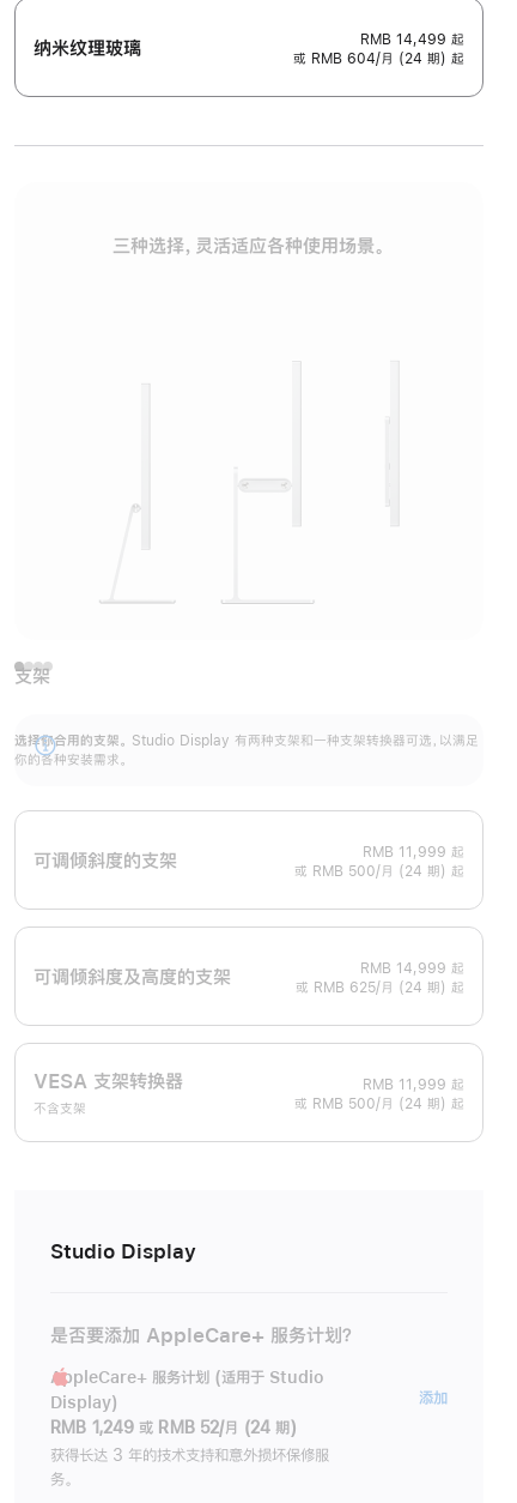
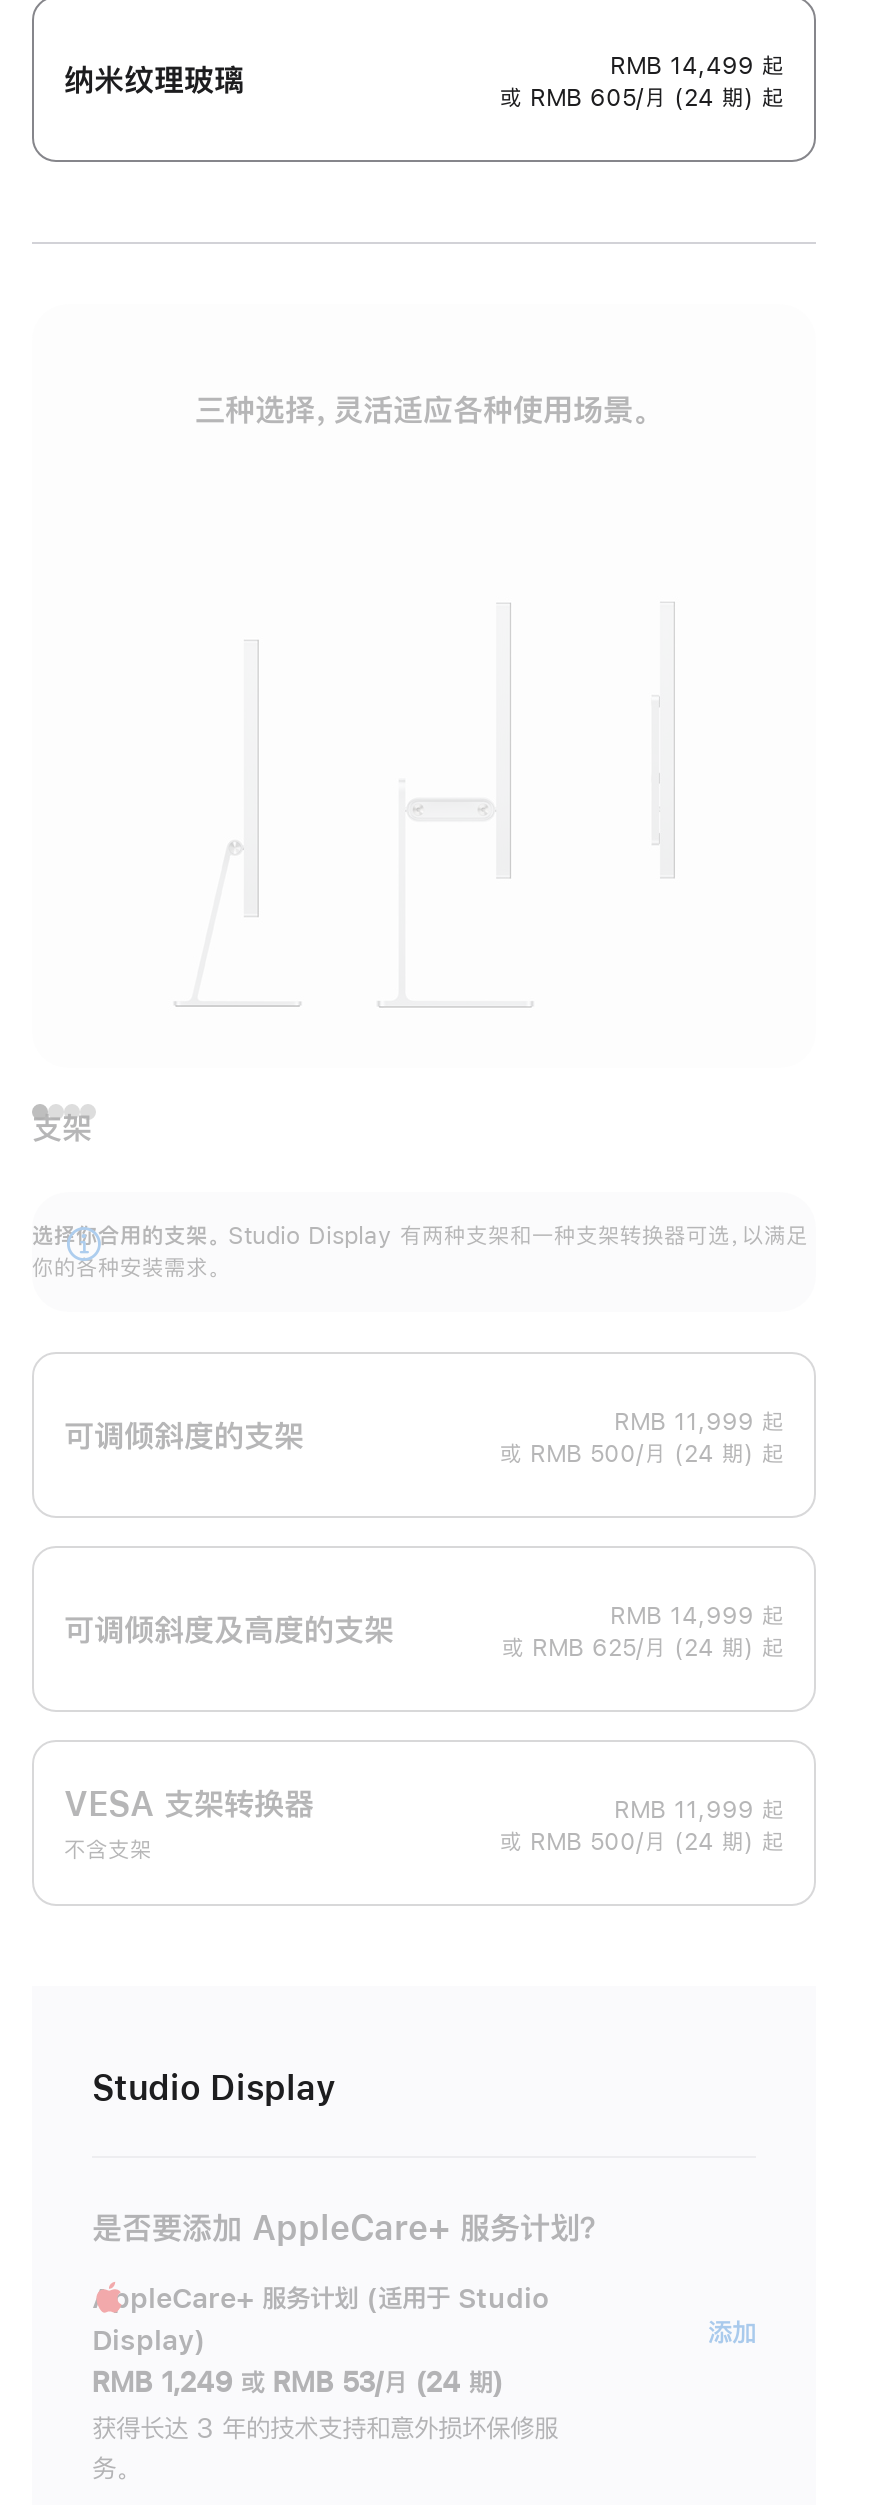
- 或 RMB 604/月 (24 期) 起
+ 或 RMB 605/月 (24 期) 起

- RMB 1,249 或 RMB 52/月 (24 期)
+ RMB 1,249 或 RMB 53/月 (24 期)
